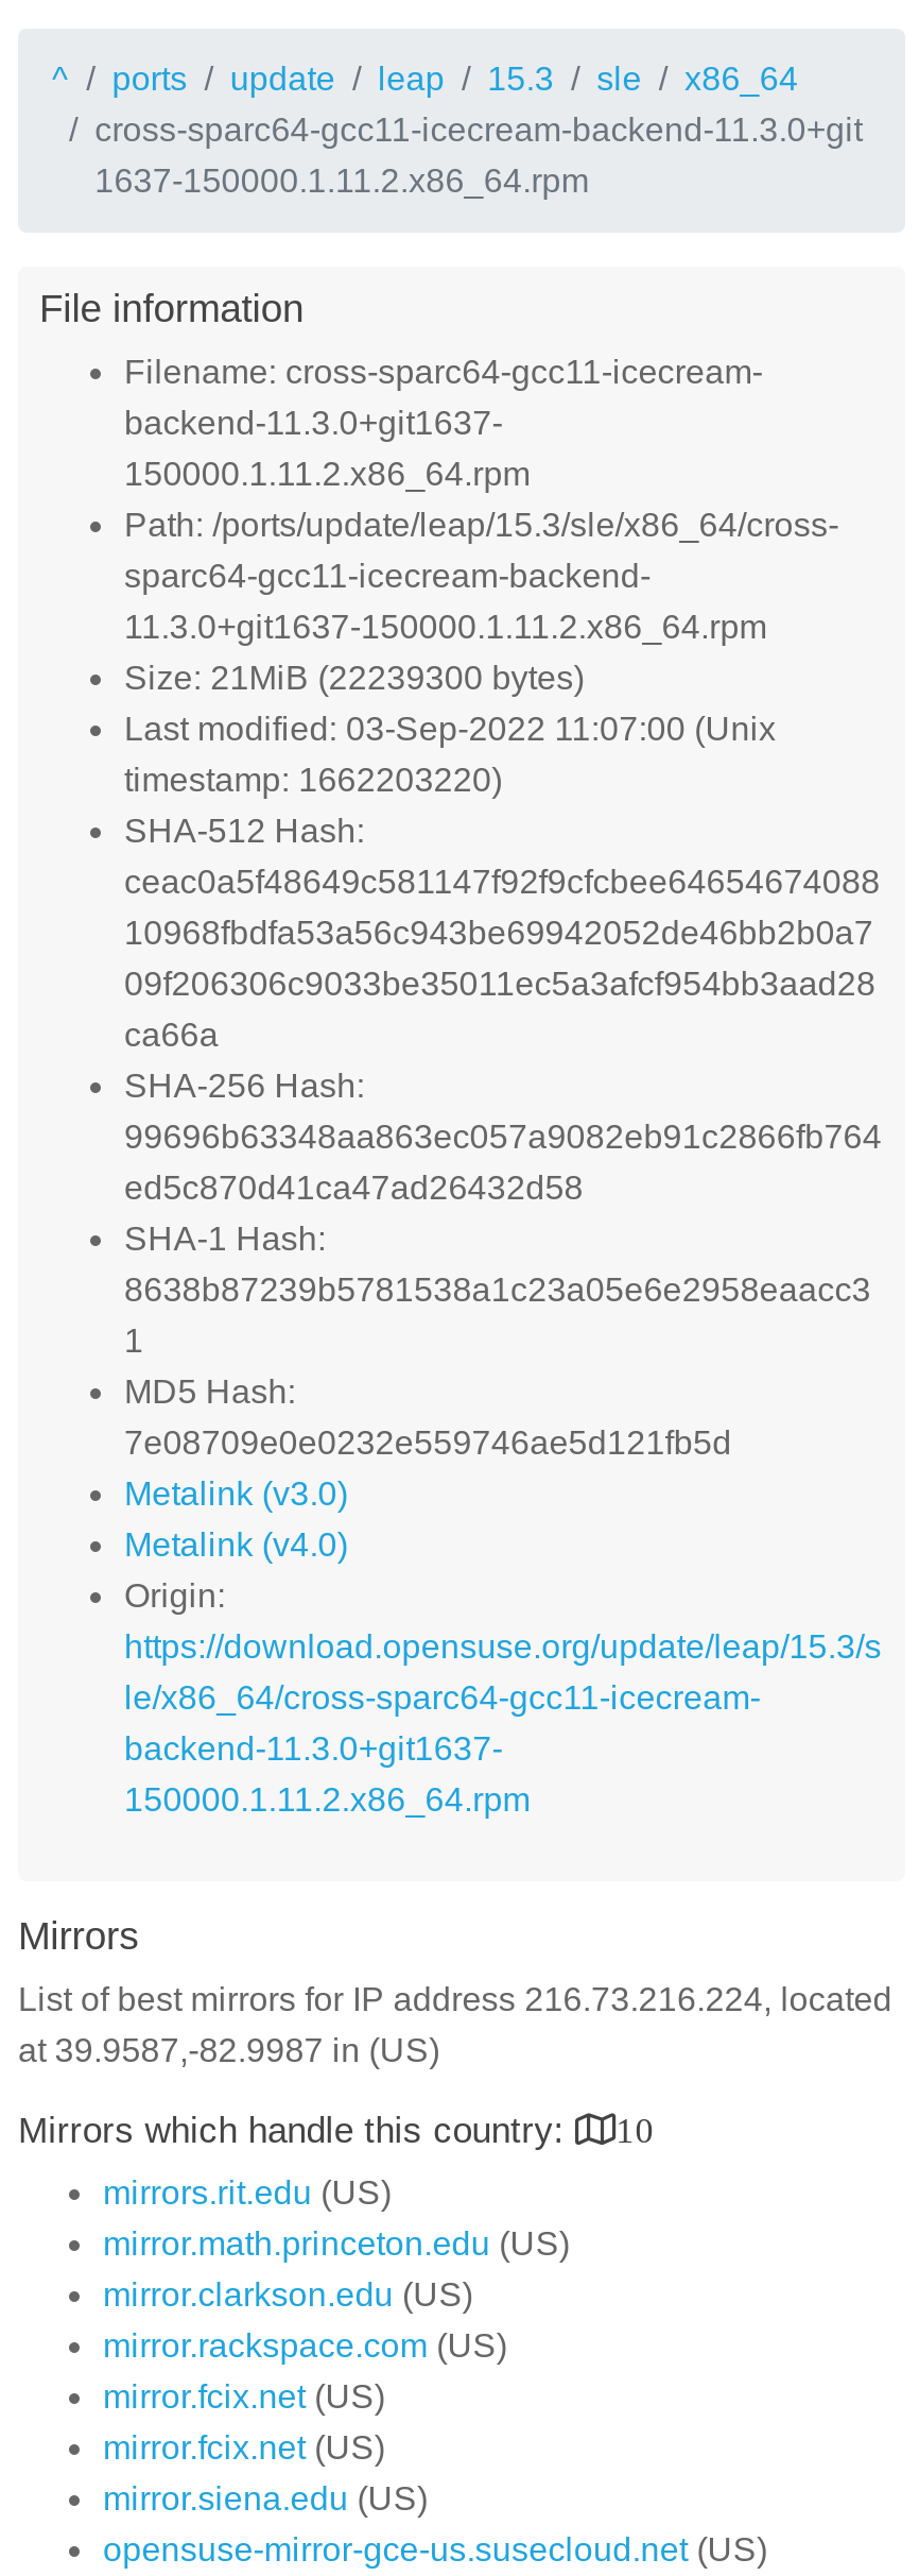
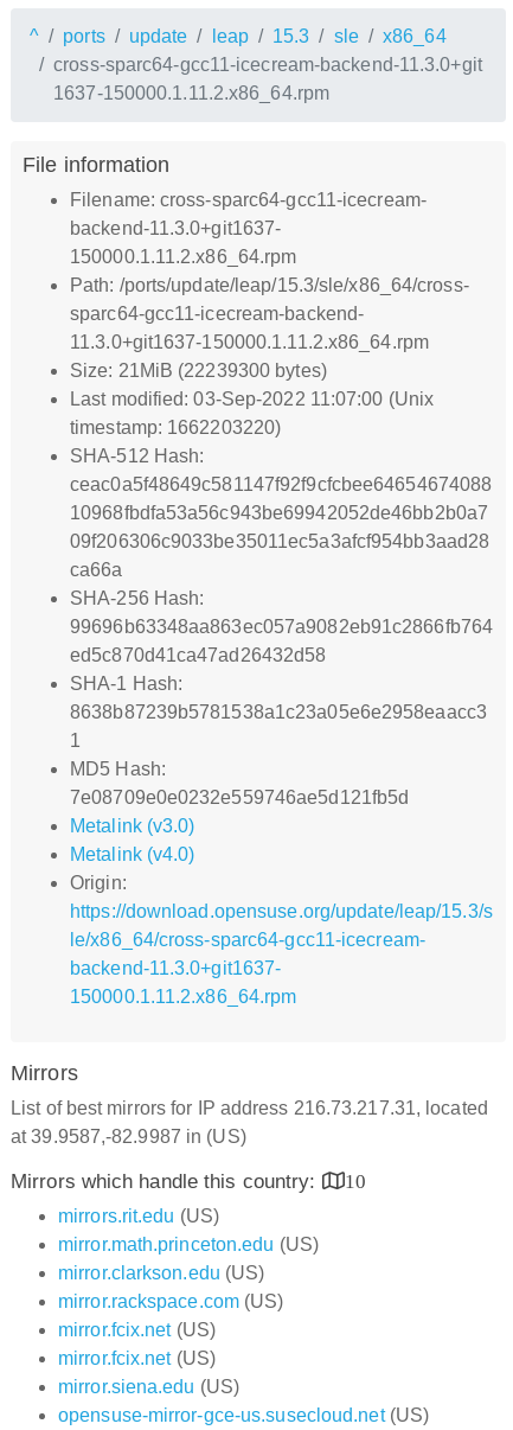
- List of best mirrors for IP address 216.73.216.224, located
+ List of best mirrors for IP address 216.73.217.31, located
